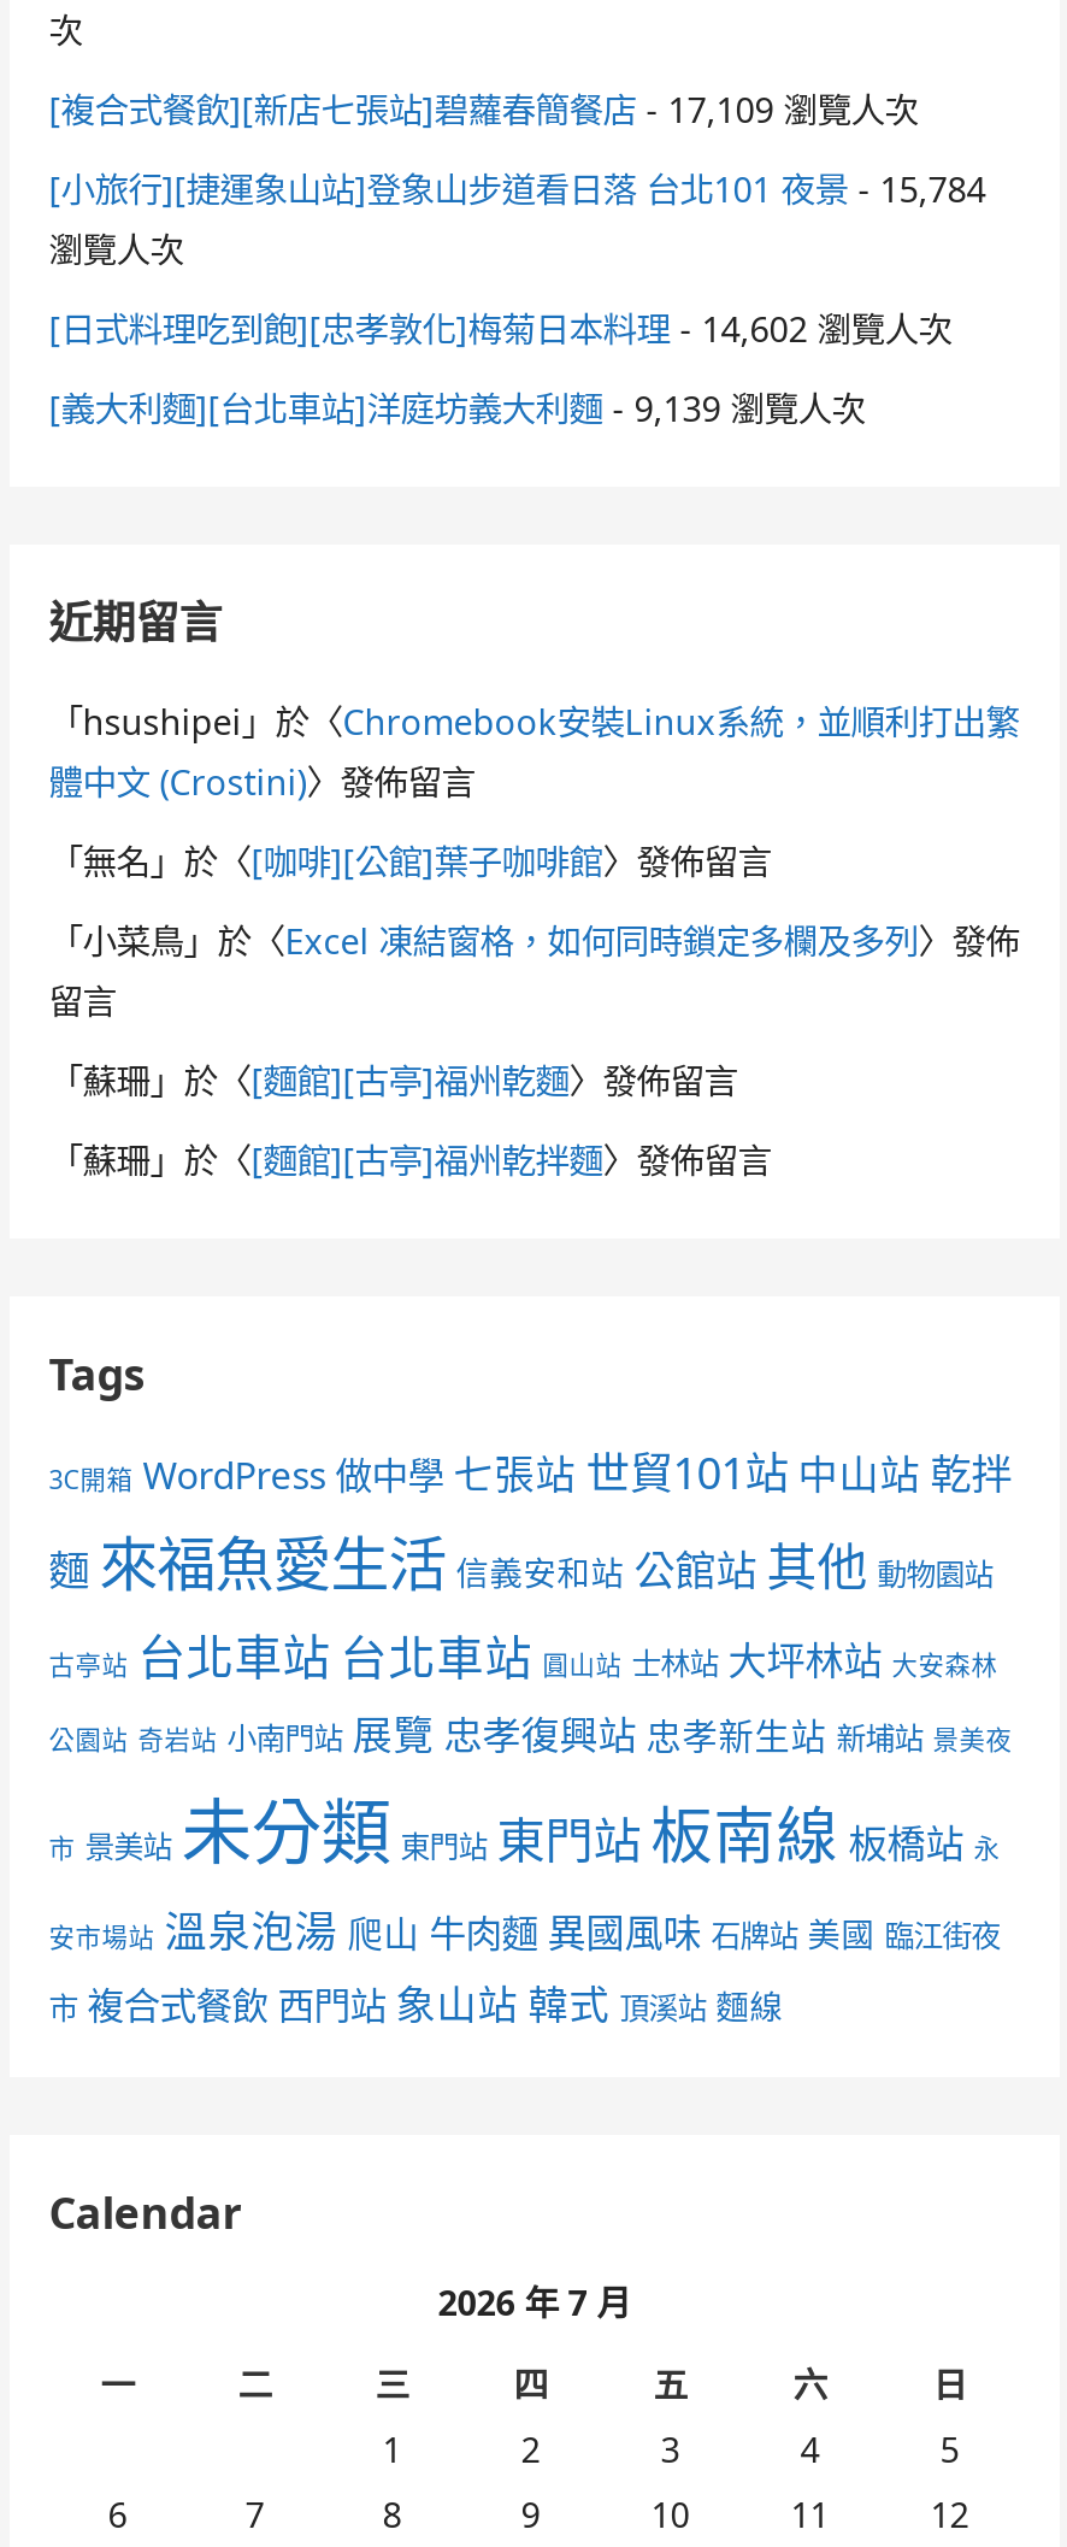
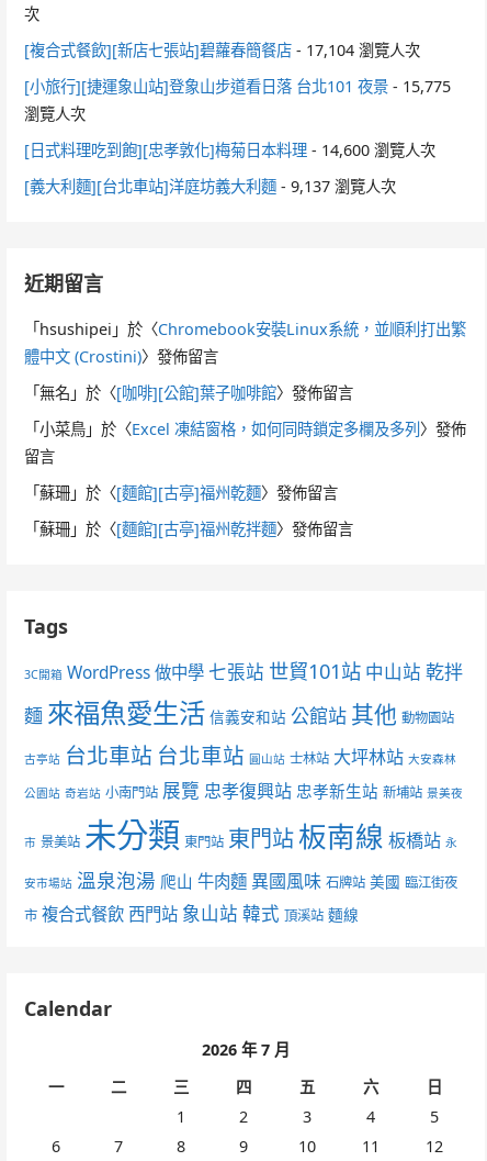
- [複合式餐飲][新店七張站]碧蘿春簡餐店- 17,109 瀏覽人次
+ [複合式餐飲][新店七張站]碧蘿春簡餐店- 17,104 瀏覽人次

- [小旅行][捷運象山站]登象山步道看日落 台北101 夜景- 15,784
+ [小旅行][捷運象山站]登象山步道看日落 台北101 夜景- 15,775

- [日式料理吃到飽][忠孝敦化]梅菊日本料理- 14,602 瀏覽人次
+ [日式料理吃到飽][忠孝敦化]梅菊日本料理- 14,600 瀏覽人次

- [義大利麵][台北車站]洋庭坊義大利麵- 9,139 瀏覽人次
+ [義大利麵][台北車站]洋庭坊義大利麵- 9,137 瀏覽人次
